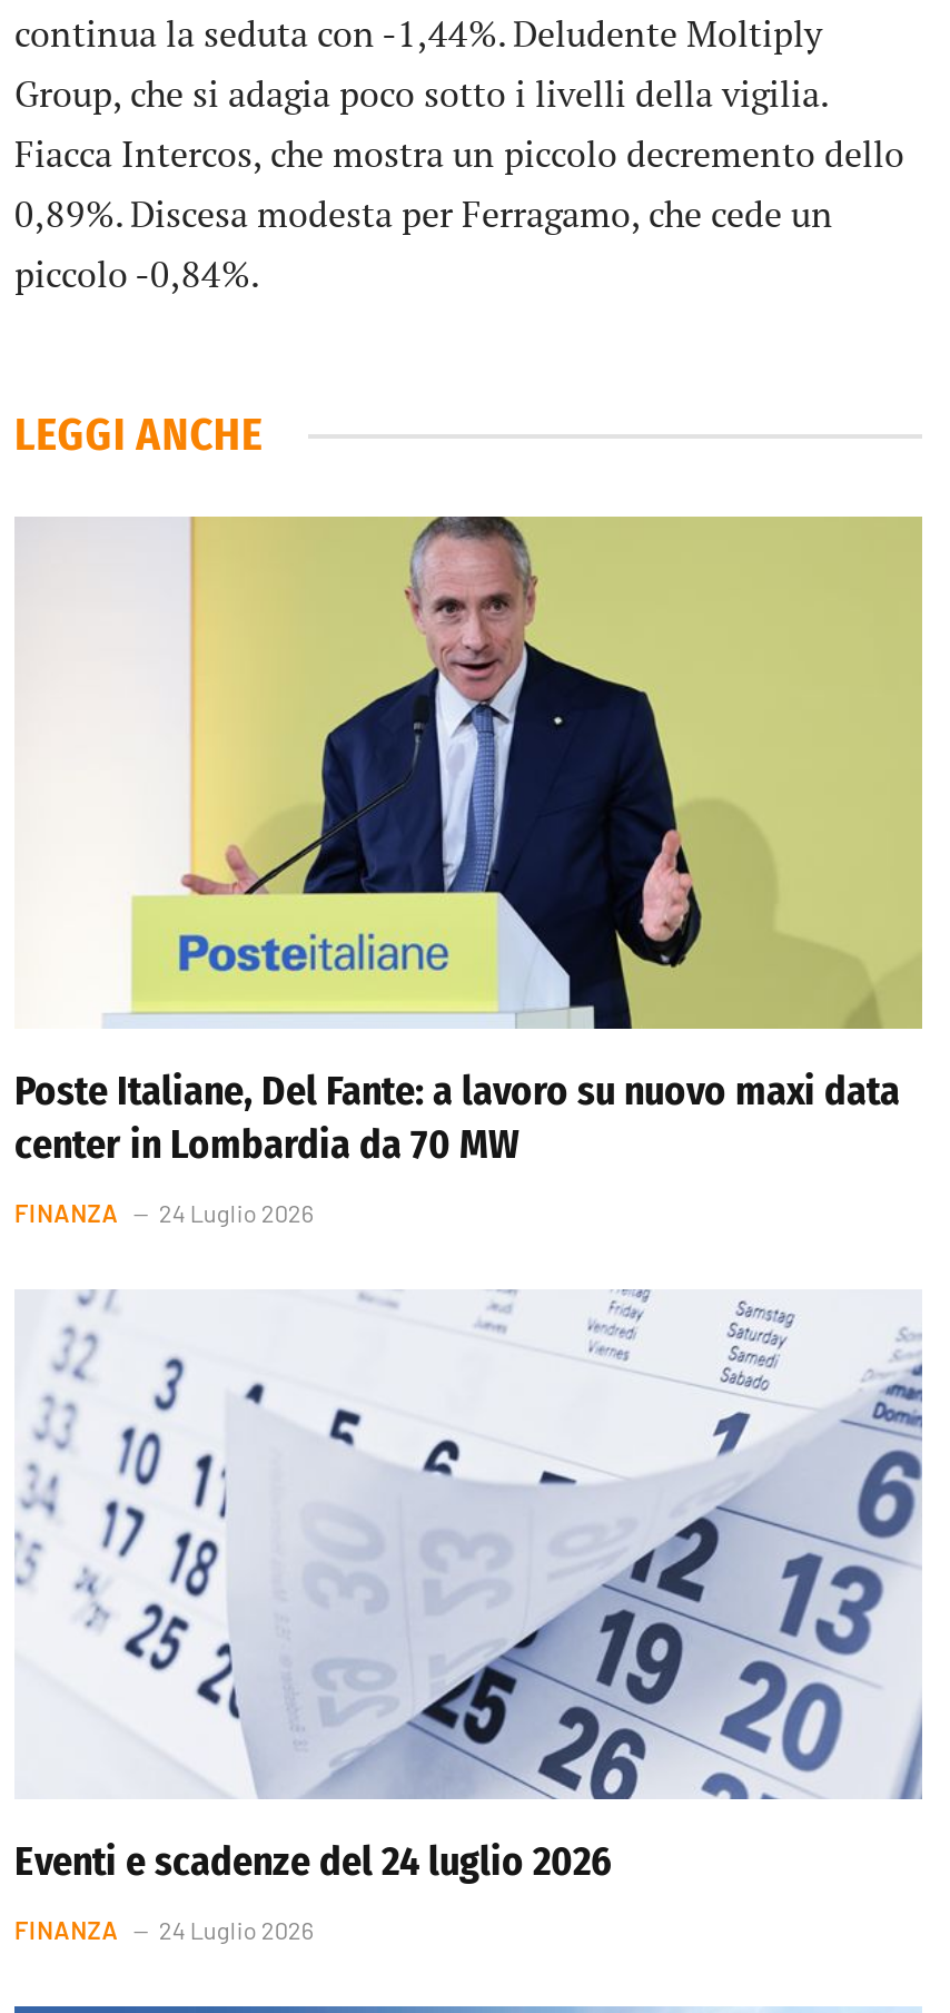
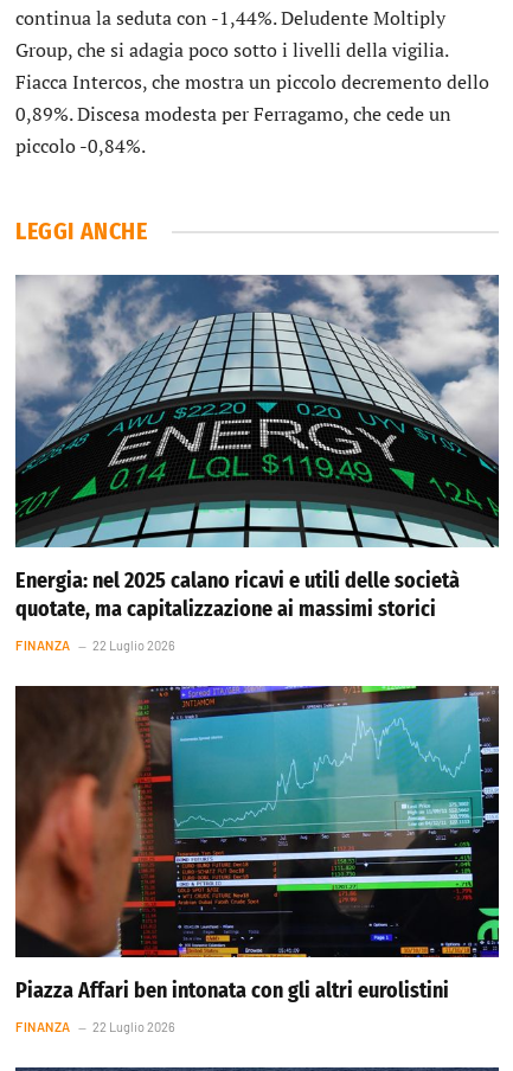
- [image]
- Poste Italiane, Del Fante: a lavoro su nuovo maxi data
- center in Lombardia da 70 MW
+ [image]
+ Energia: nel 2025 calano ricavi e utili delle società
+ quotate, ma capitalizzazione ai massimi storici

- FINANZA 24 Luglio 2026
+ FINANZA 22 Luglio 2026

- [image]
- Eventi e scadenze del 24 luglio 2026
+ [image]
+ Piazza Affari ben intonata con gli altri eurolistini

- FINANZA 24 Luglio 2026
+ FINANZA 22 Luglio 2026
